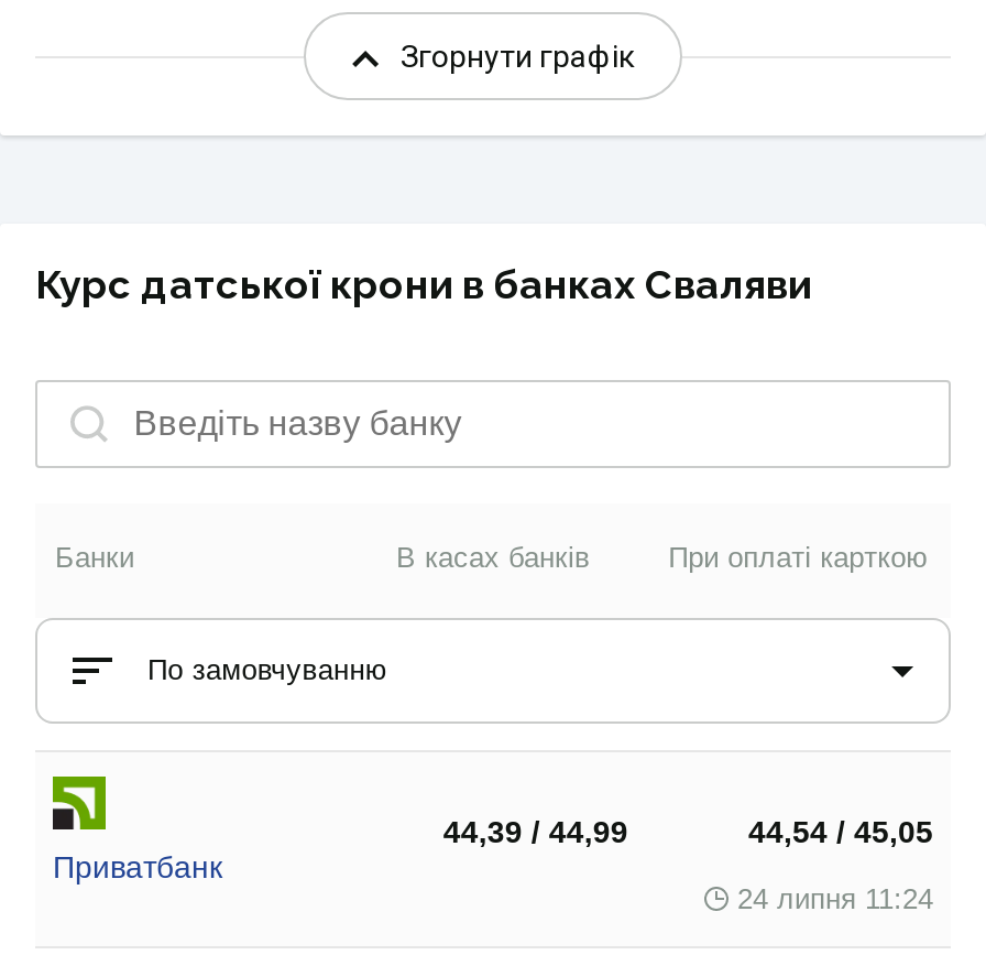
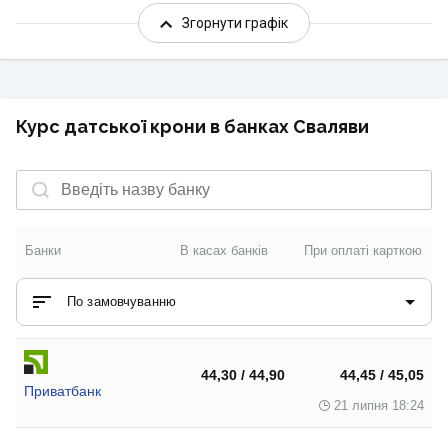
- 44,39 / 44,99
+ 44,30 / 44,90

- 44,54 / 45,05
+ 44,45 / 45,05

- 24 липня 11:24
+ 21 липня 18:24
